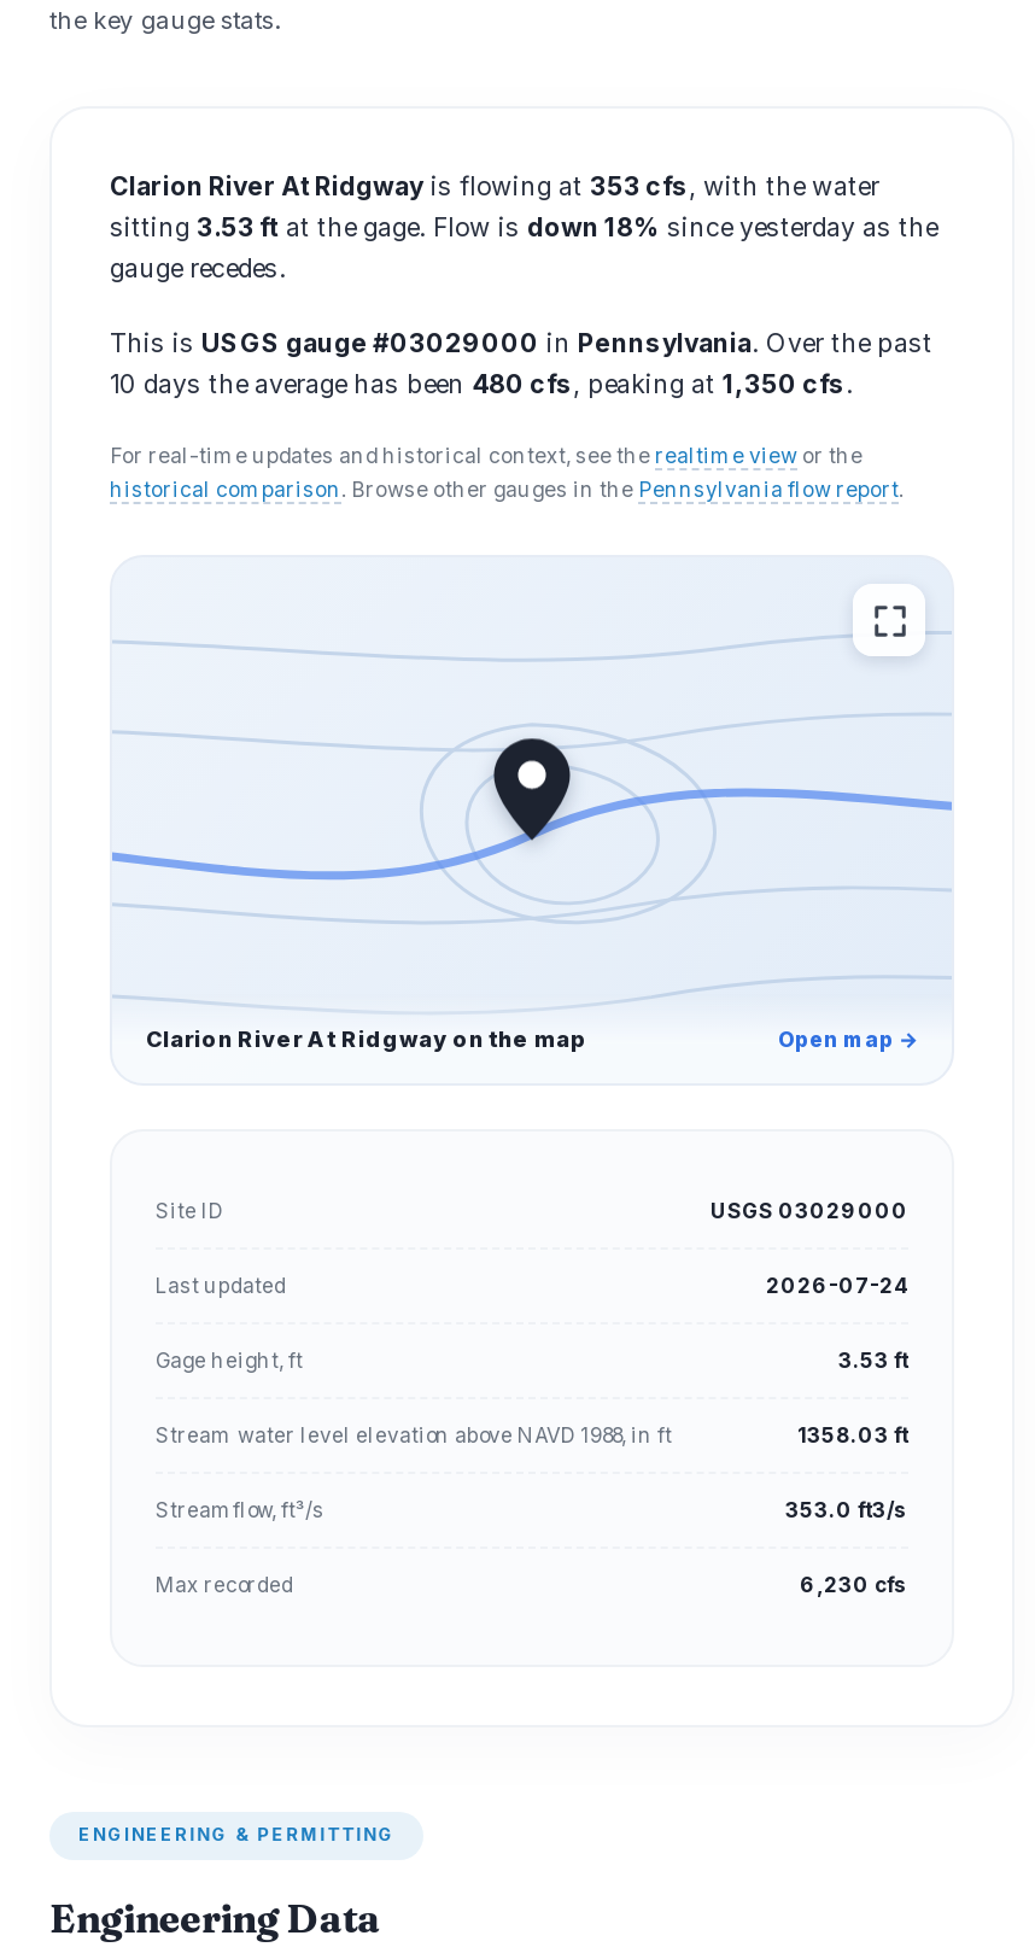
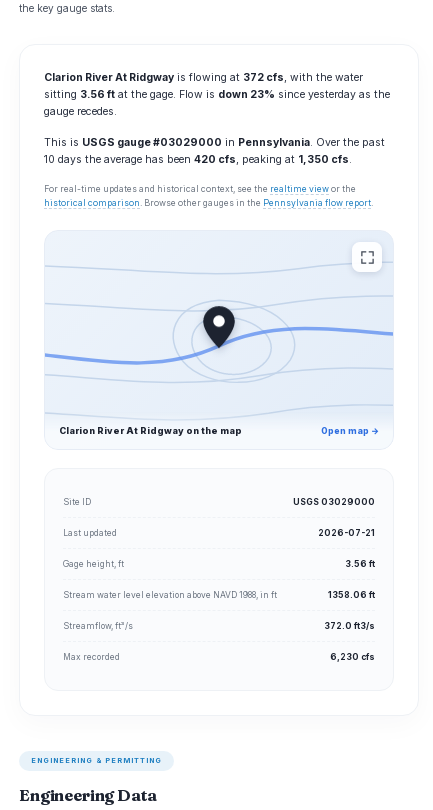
- Clarion River At Ridgway is flowing at 353 cfs, with the water
+ Clarion River At Ridgway is flowing at 372 cfs, with the water

- sitting 3.53 ft at the gage. Flow is down 18% since yesterday as the
+ sitting 3.56 ft at the gage. Flow is down 23% since yesterday as the

- 10 days the average has been 480 cfs, peaking at 1,350 cfs.
+ 10 days the average has been 420 cfs, peaking at 1,350 cfs.

- 2026-07-24
+ 2026-07-21

- 3.53 ft
+ 3.56 ft

- 1358.03 ft
+ 1358.06 ft

- 353.0 ft3/s
+ 372.0 ft3/s
